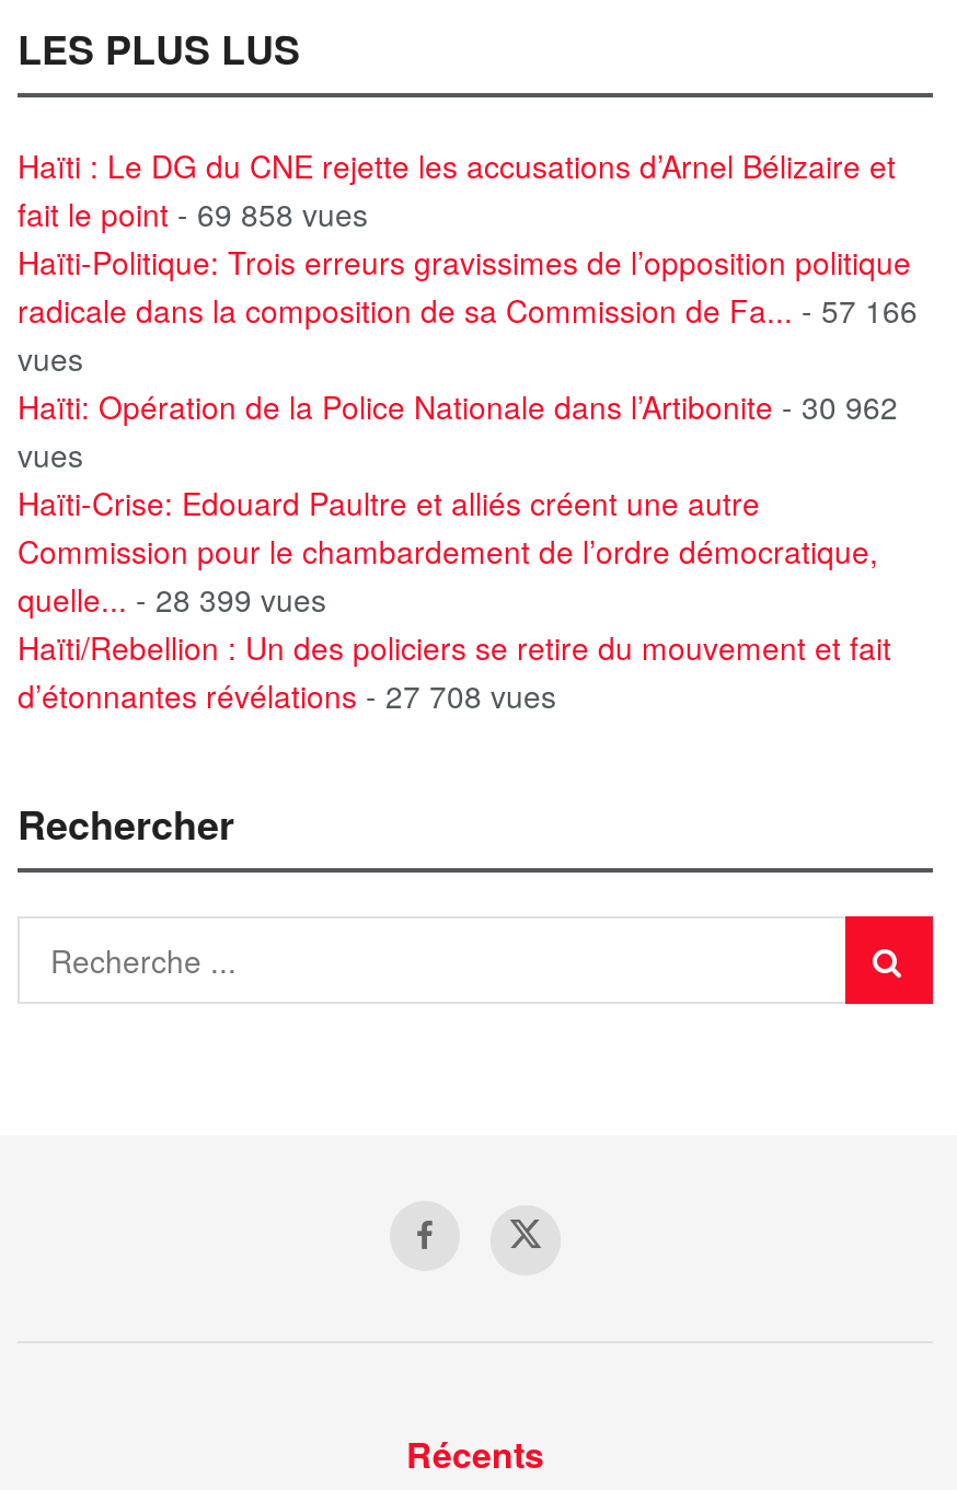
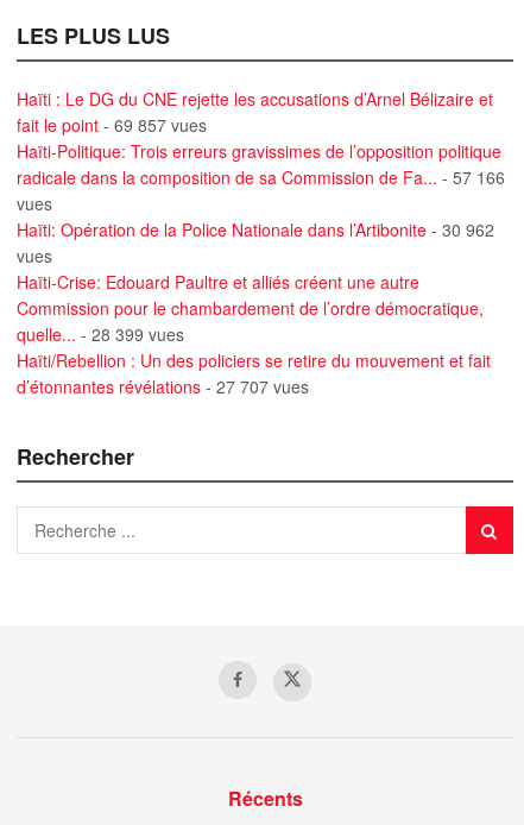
- fait le point - 69 858 vues
+ fait le point - 69 857 vues

- d’étonnantes révélations - 27 708 vues
+ d’étonnantes révélations - 27 707 vues
